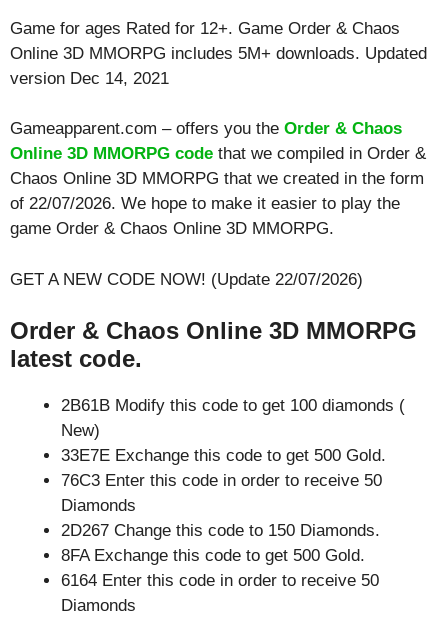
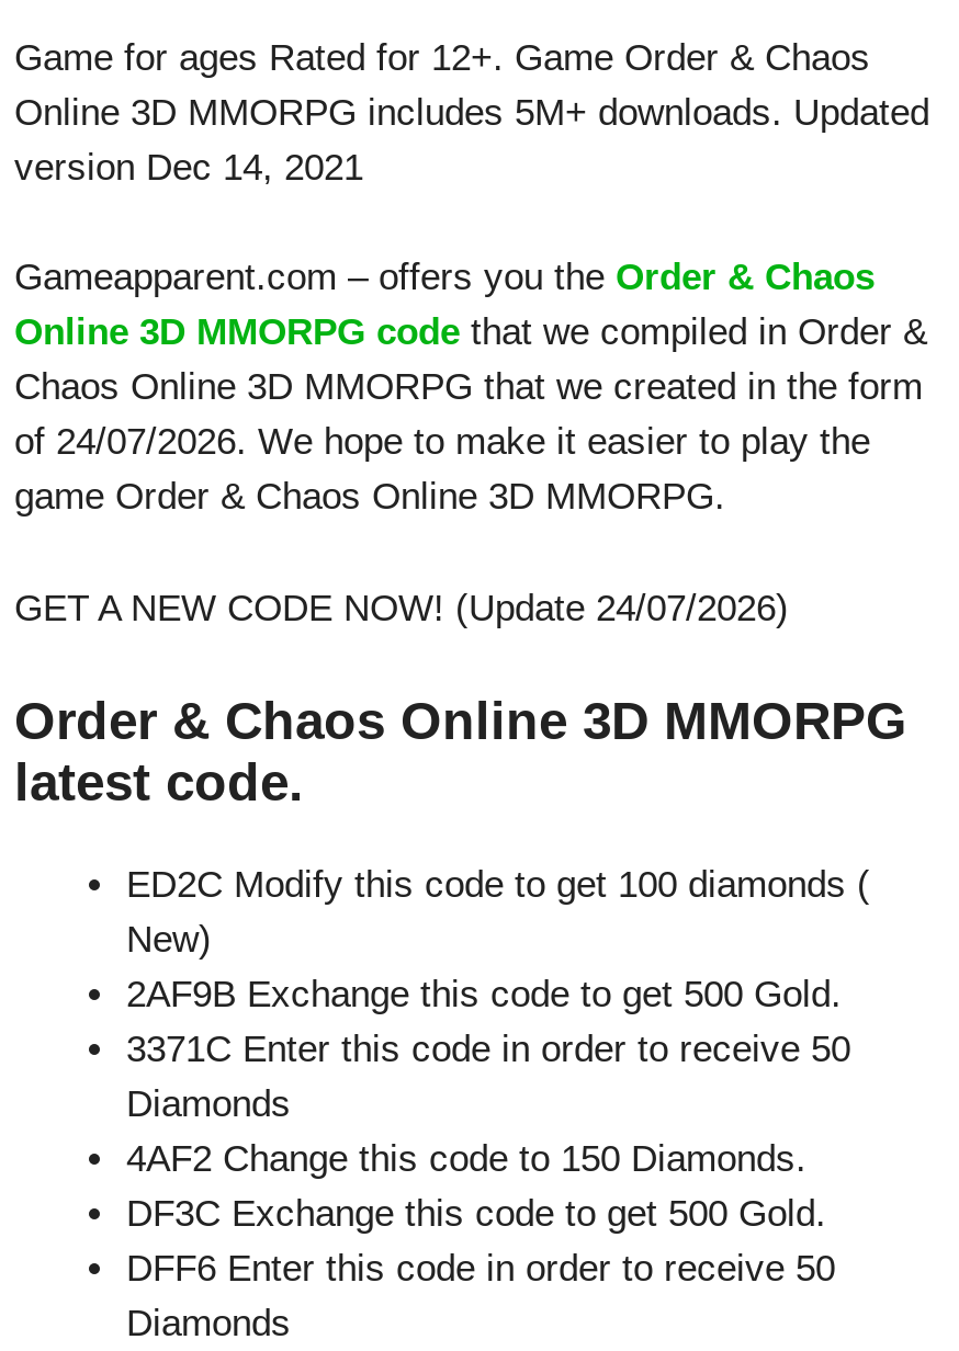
- of 22/07/2026. We hope to make it easier to play the
+ of 24/07/2026. We hope to make it easier to play the

- GET A NEW CODE NOW! (Update 22/07/2026)
+ GET A NEW CODE NOW! (Update 24/07/2026)

- 2B61B Modify this code to get 100 diamonds (
+ ED2C Modify this code to get 100 diamonds (

- 33E7E Exchange this code to get 500 Gold.
+ 2AF9B Exchange this code to get 500 Gold.

- 76C3 Enter this code in order to receive 50
+ 3371C Enter this code in order to receive 50

- 2D267 Change this code to 150 Diamonds.
+ 4AF2 Change this code to 150 Diamonds.

- 8FA Exchange this code to get 500 Gold.
+ DF3C Exchange this code to get 500 Gold.

- 6164 Enter this code in order to receive 50
+ DFF6 Enter this code in order to receive 50
